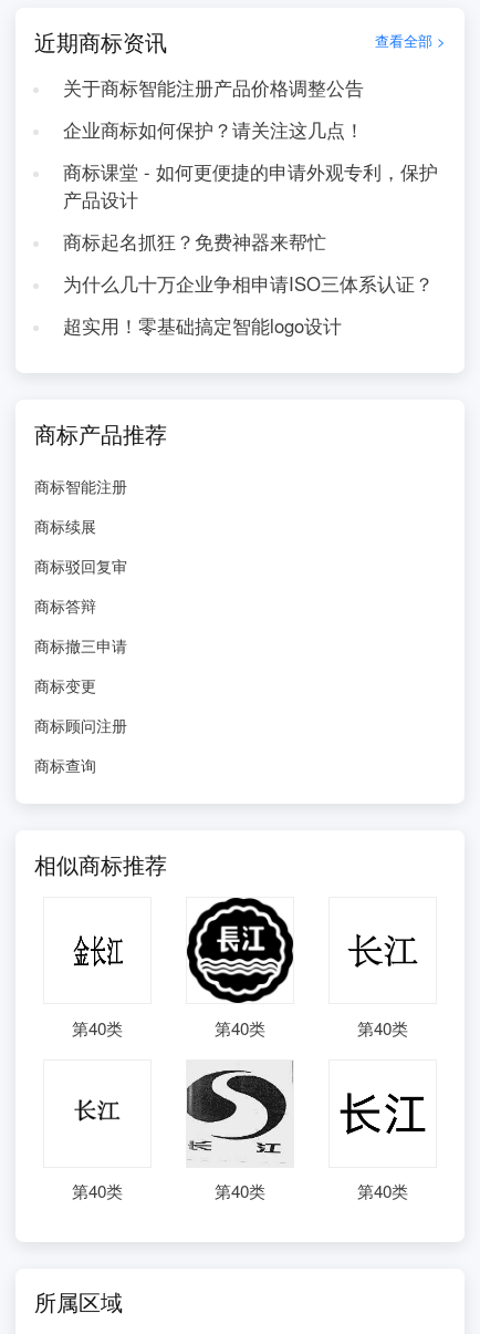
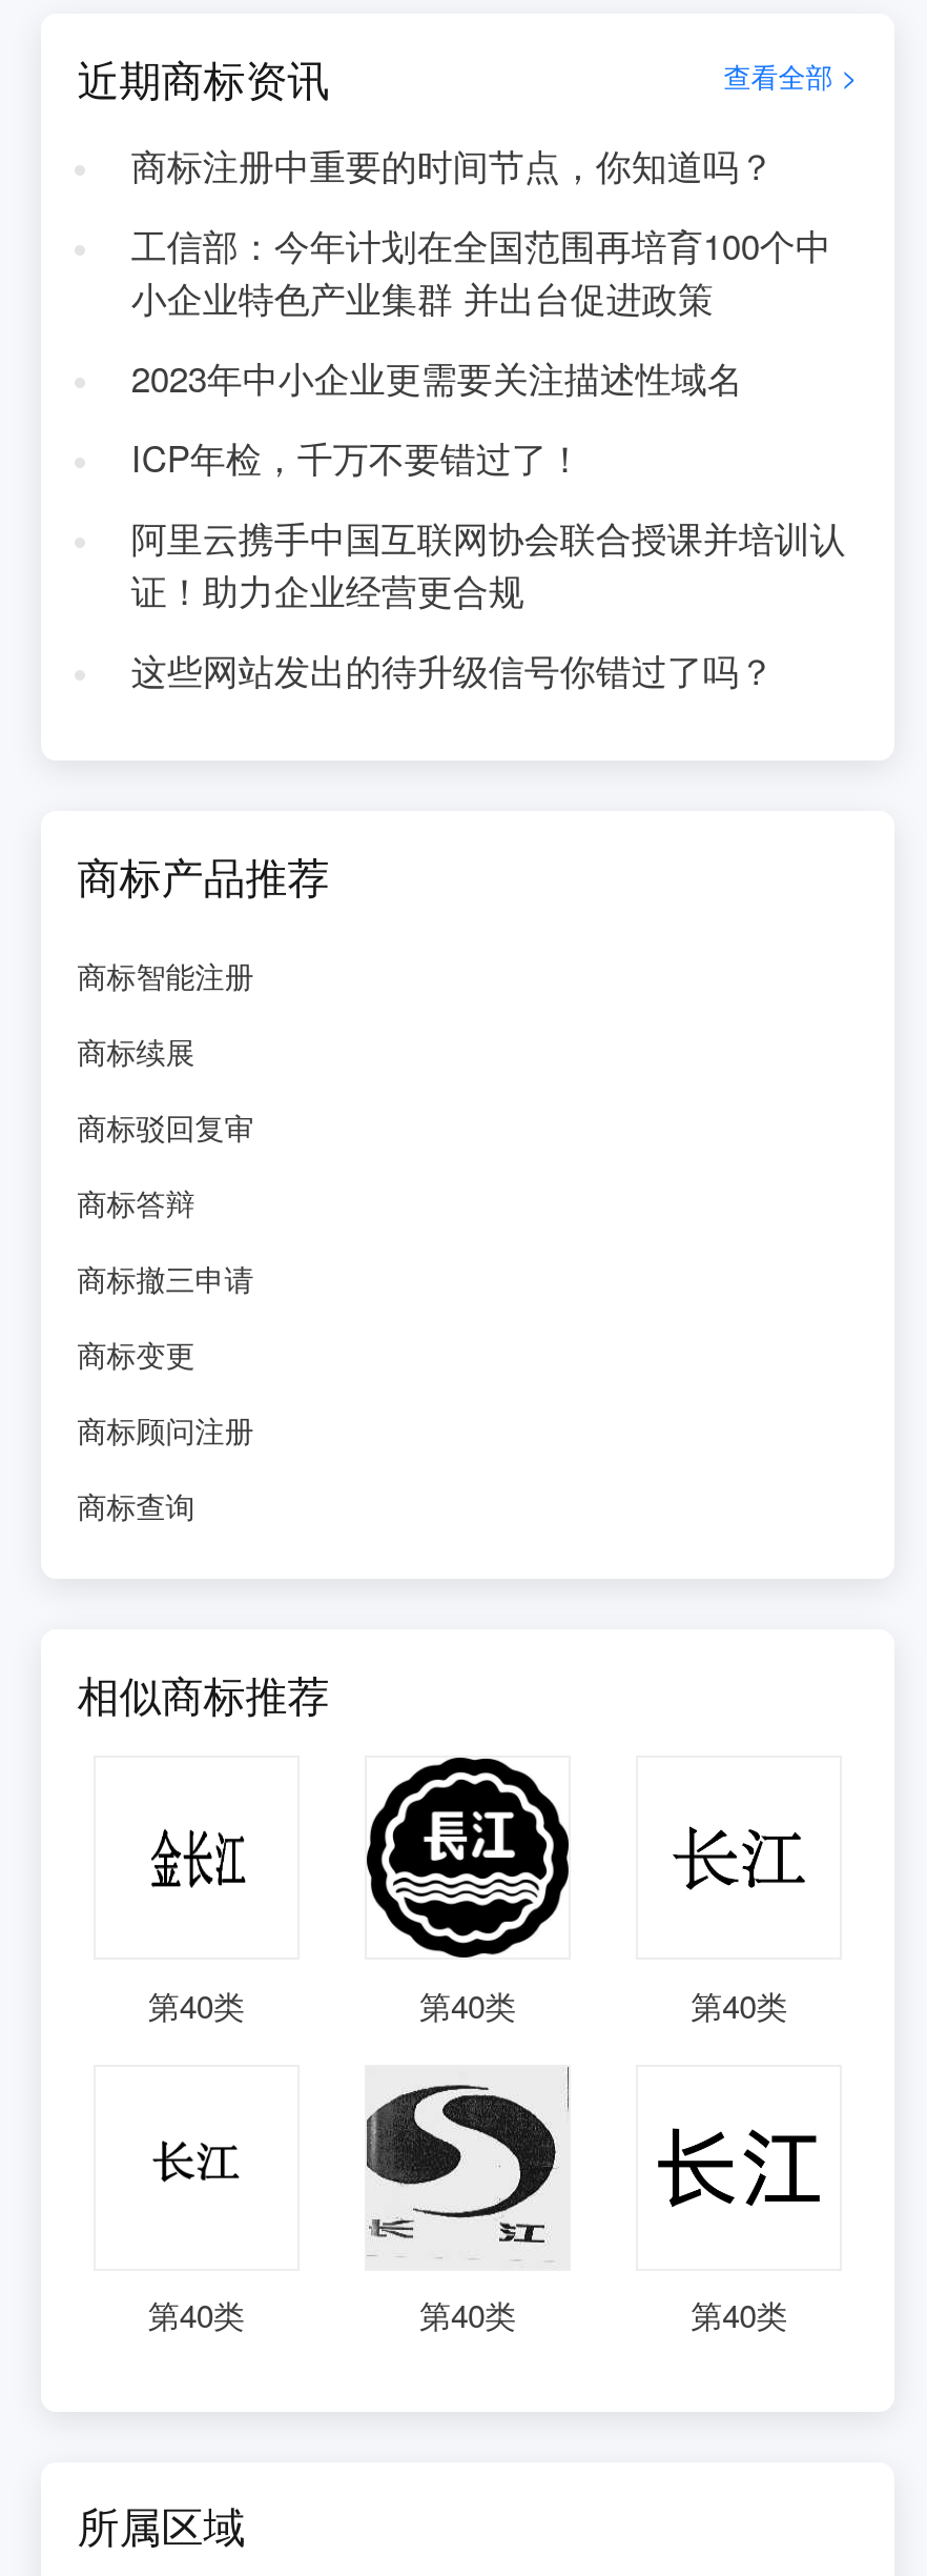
- 关于商标智能注册产品价格调整公告
+ 商标注册中重要的时间节点，你知道吗？

- 企业商标如何保护？请关注这几点！
+ 工信部：今年计划在全国范围再培育100个中
+ 小企业特色产业集群 并出台促进政策

- 商标课堂 - 如何更便捷的申请外观专利，保护
- 产品设计
+ 2023年中小企业更需要关注描述性域名

- 商标起名抓狂？免费神器来帮忙
+ ICP年检，千万不要错过了！

- 为什么几十万企业争相申请ISO三体系认证？
+ 阿里云携手中国互联网协会联合授课并培训认
+ 证！助力企业经营更合规

- 超实用！零基础搞定智能logo设计
+ 这些网站发出的待升级信号你错过了吗？
